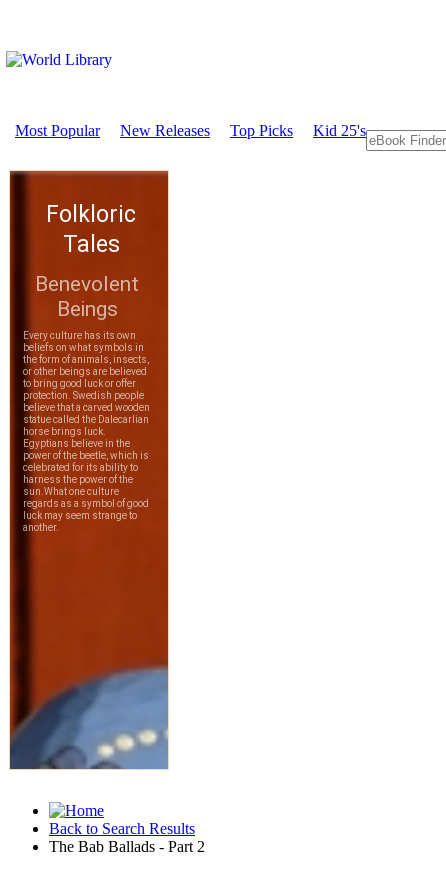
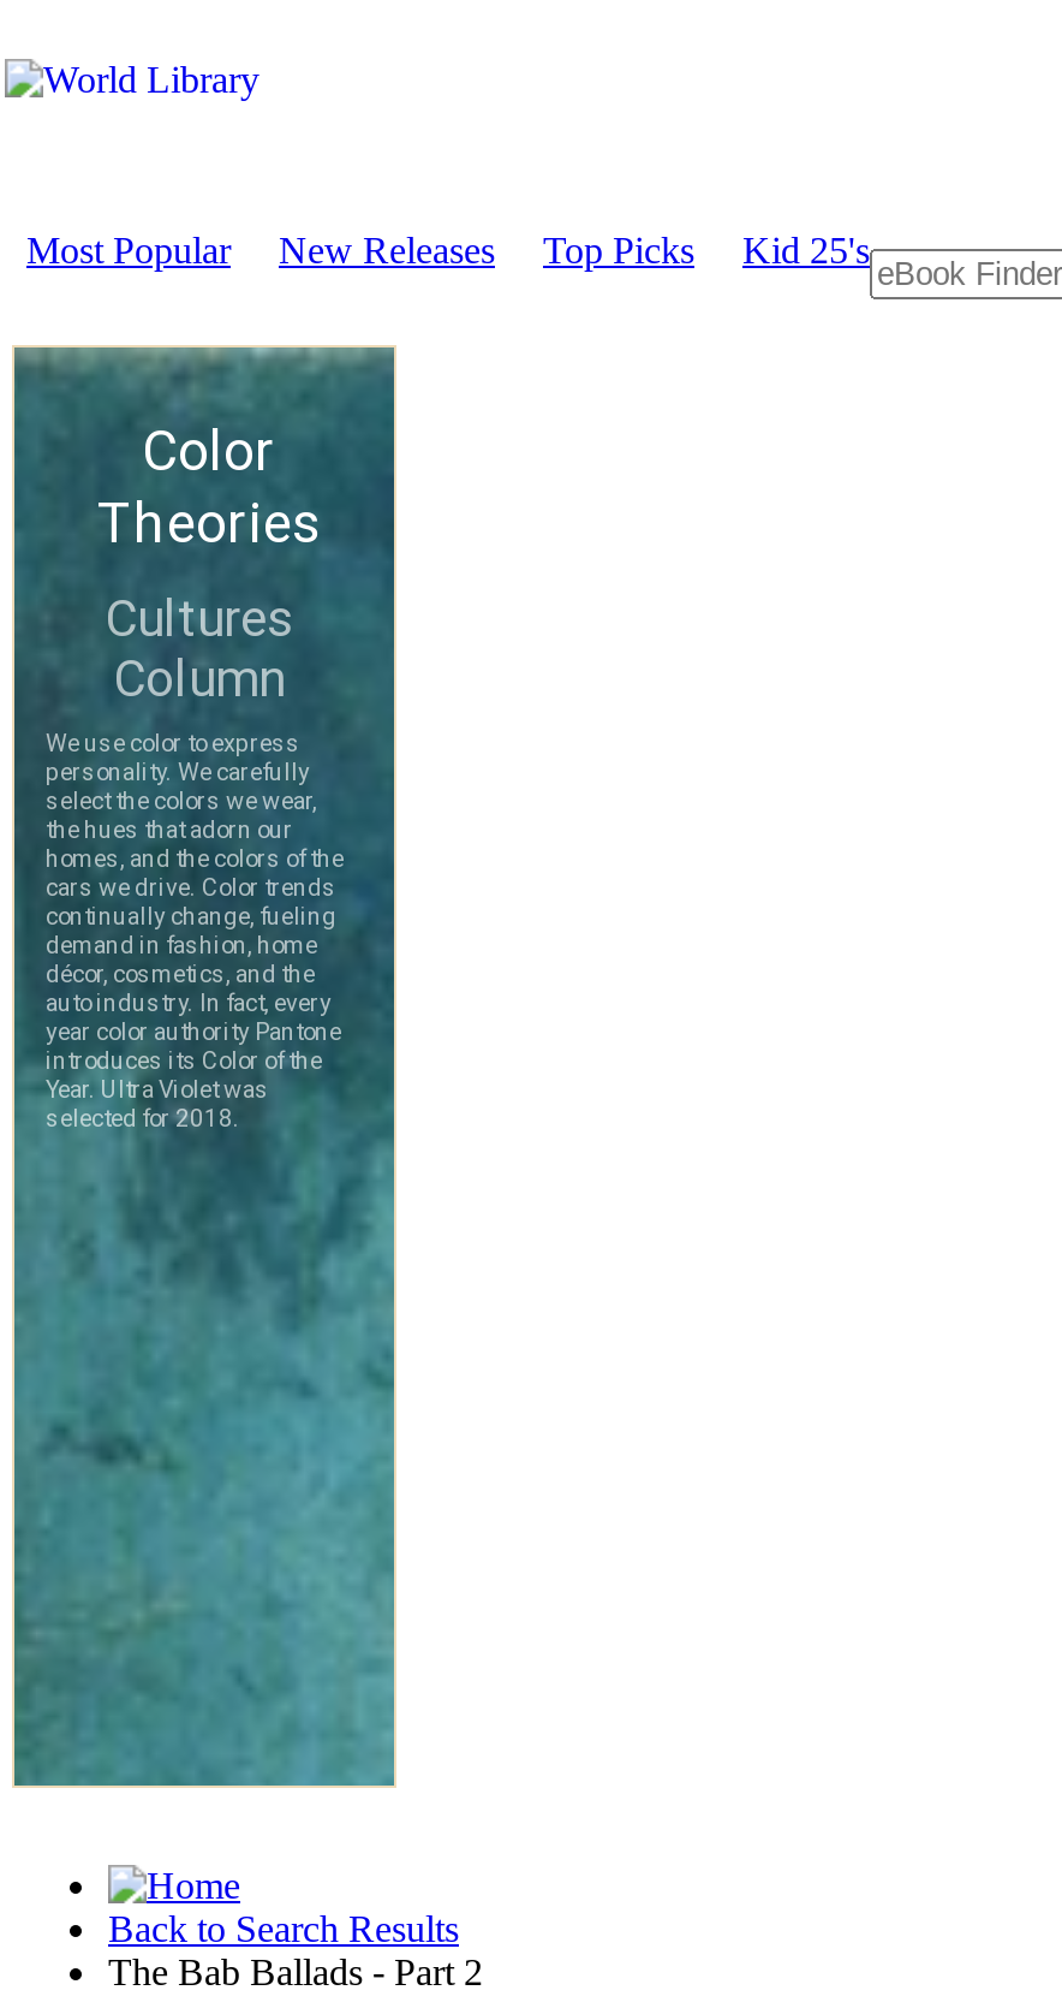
- [image]
+ [image]
